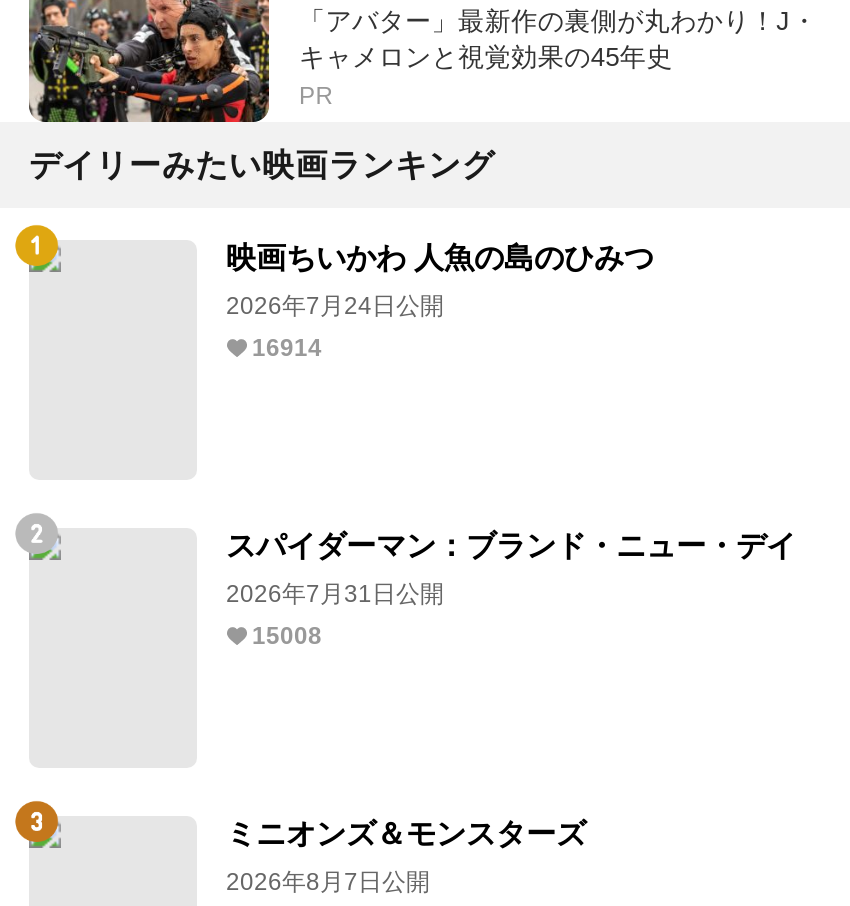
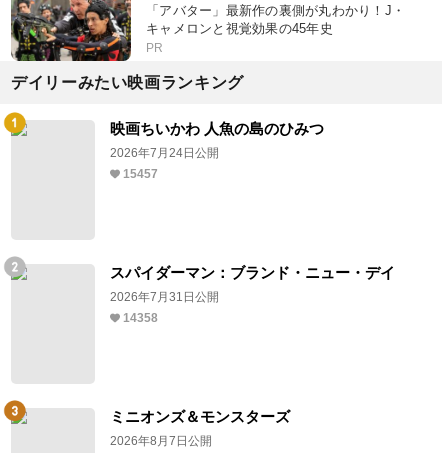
- 16914
+ 15457

- 15008
+ 14358
